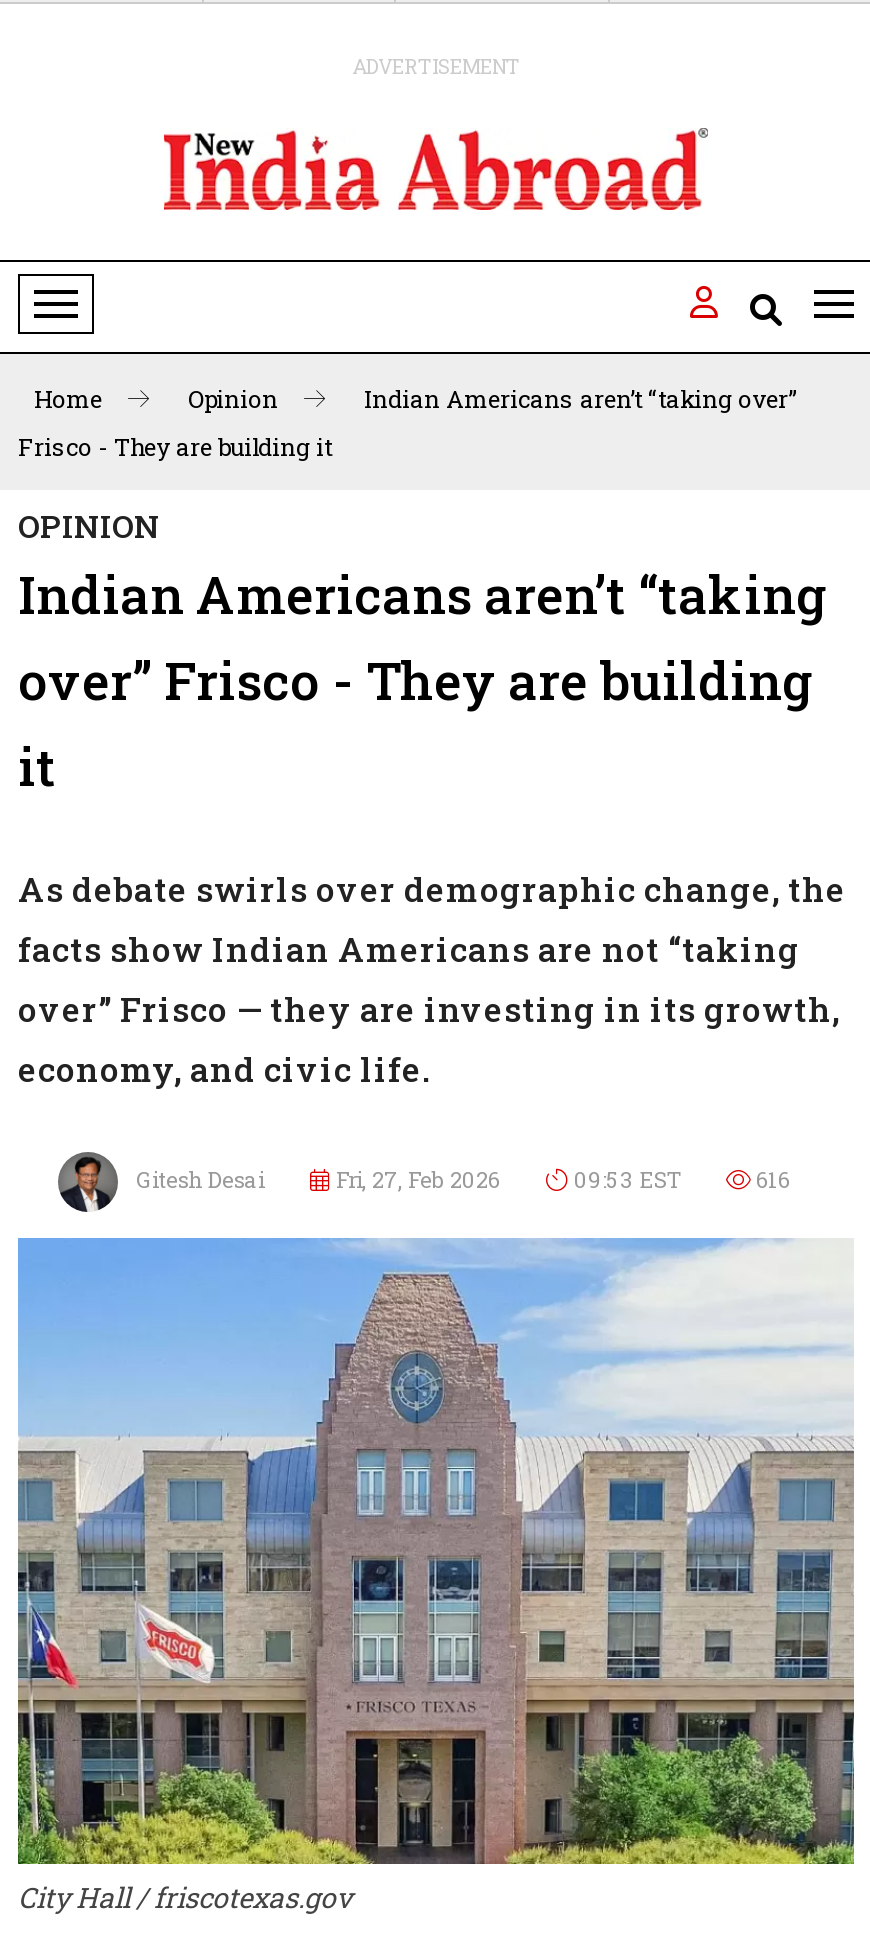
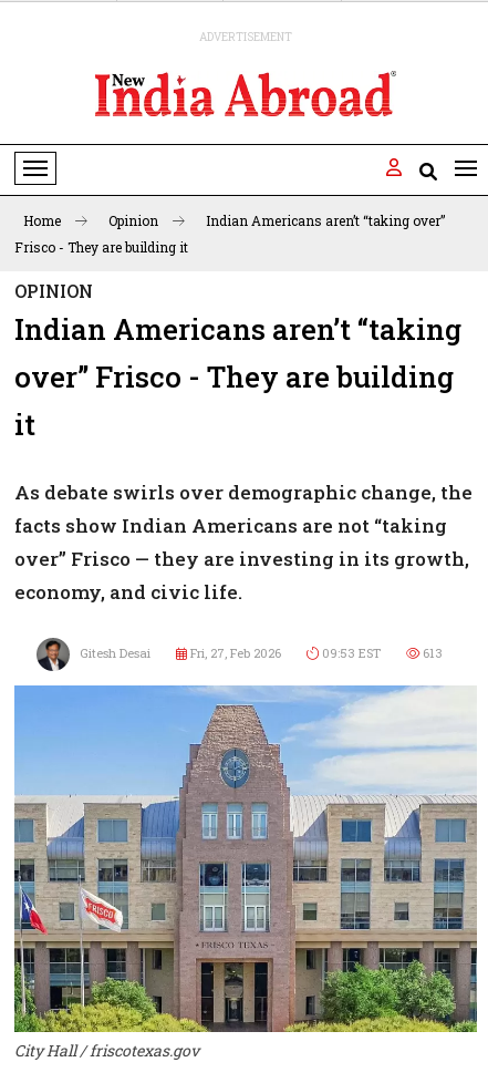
- 616
+ 613
